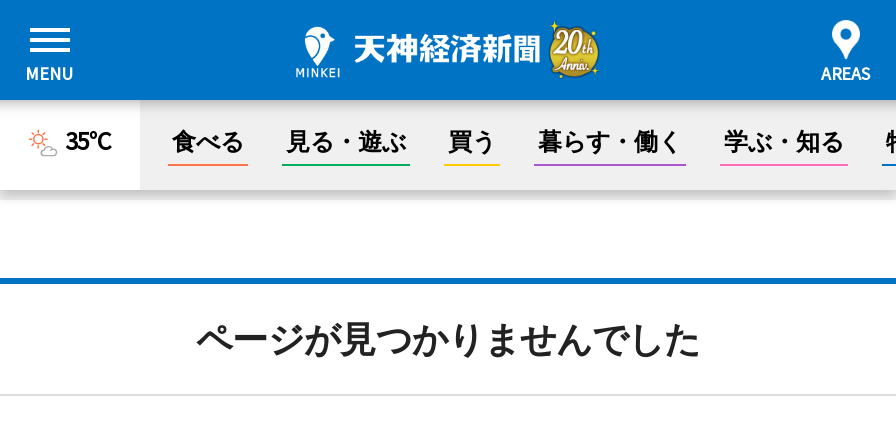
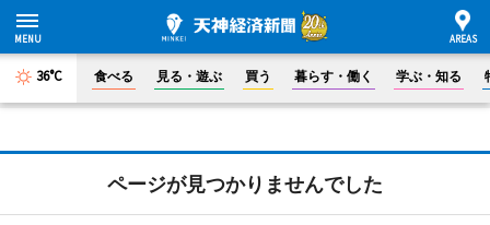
- 35°C
+ 36°C
